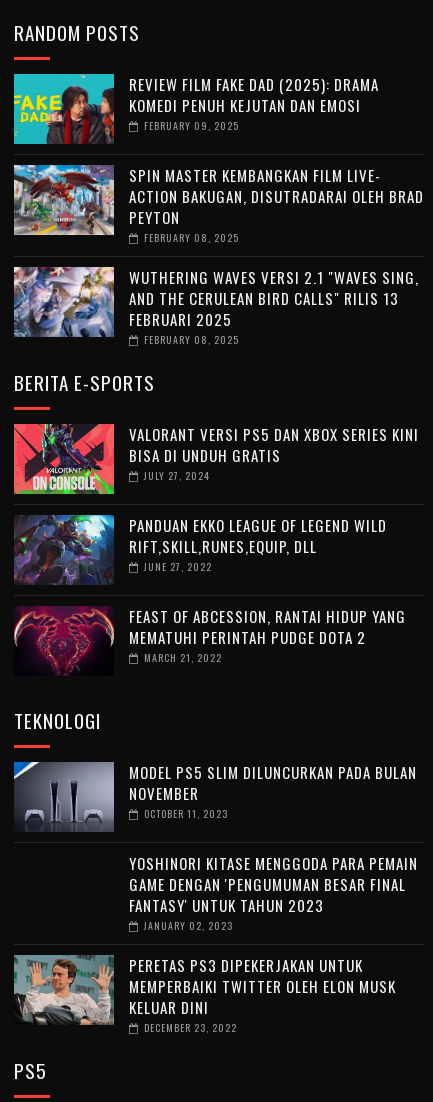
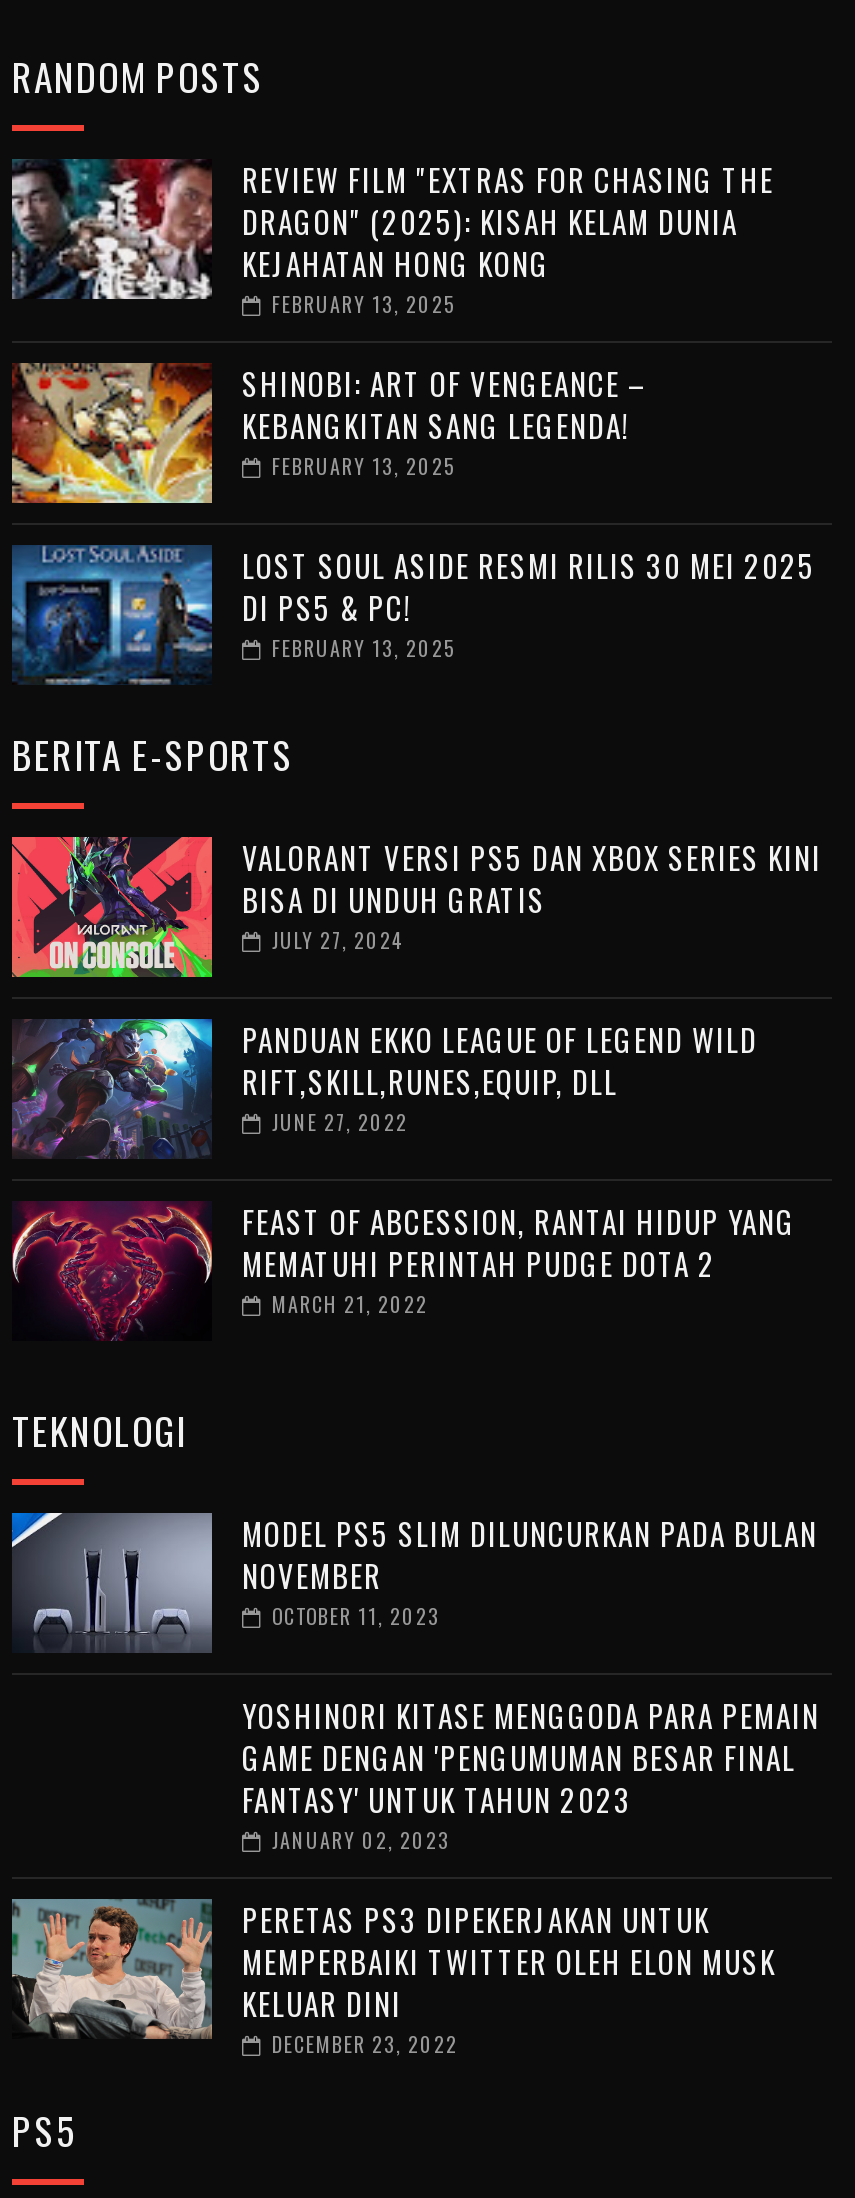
- [image]
- REVIEW FILM FAKE DAD (2025): DRAMA
- KOMEDI PENUH KEJUTAN DAN EMOSI
- FEBRUARY 09, 2025
+ [image]
+ REVIEW FILM "EXTRAS FOR CHASING THE
+ DRAGON" (2025): KISAH KELAM DUNIA
+ KEJAHATAN HONG KONG
+ FEBRUARY 13, 2025

- [image]
- SPIN MASTER KEMBANGKAN FILM LIVE-
- ACTION BAKUGAN, DISUTRADARAI OLEH BRAD
- PEYTON
- FEBRUARY 08, 2025
+ [image]
+ SHINOBI: ART OF VENGEANCE –
+ KEBANGKITAN SANG LEGENDA!
+ FEBRUARY 13, 2025

- [image]
- WUTHERING WAVES VERSI 2.1 "WAVES SING,
- AND THE CERULEAN BIRD CALLS" RILIS 13
- FEBRUARI 2025
- FEBRUARY 08, 2025
+ [image]
+ LOST SOUL ASIDE RESMI RILIS 30 MEI 2025
+ DI PS5 & PC!
+ FEBRUARY 13, 2025
